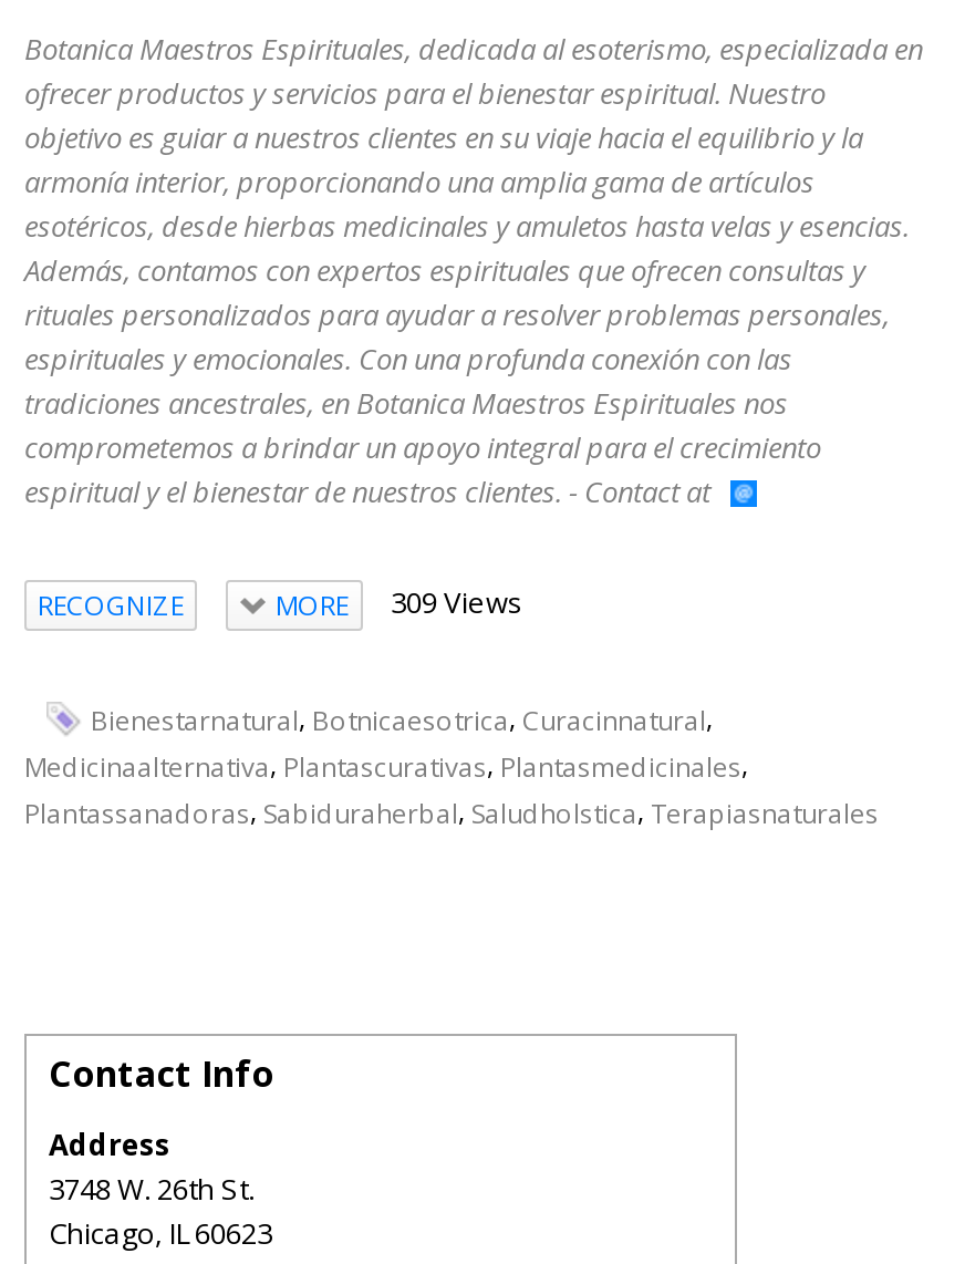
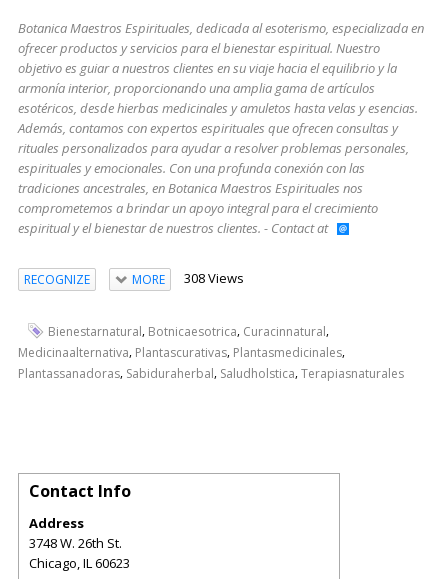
- MORE 309 Views
+ MORE 308 Views
